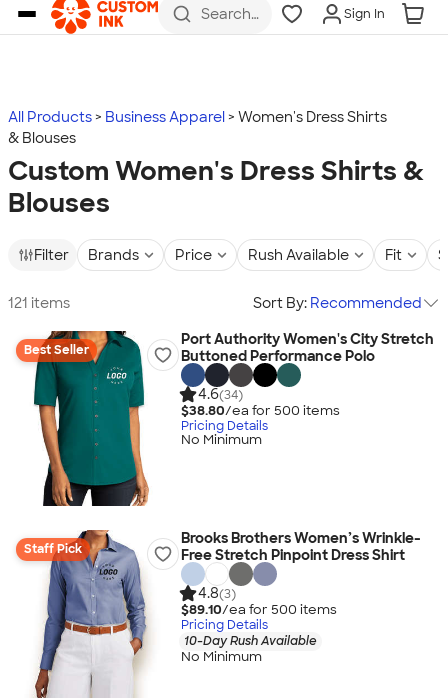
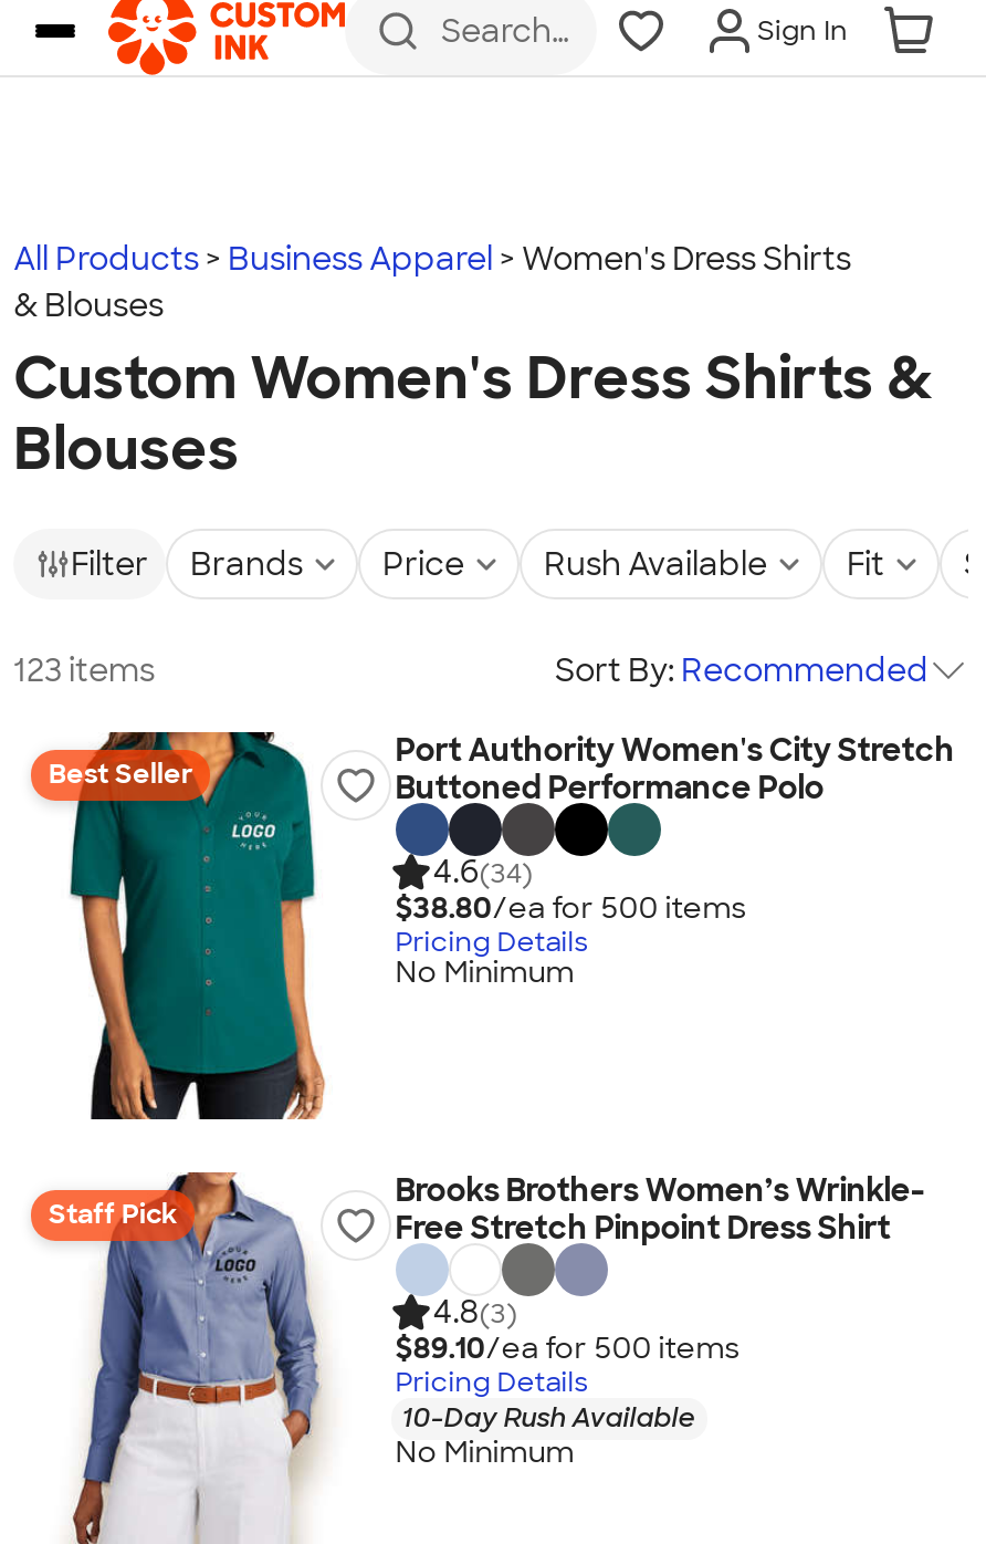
- 121 items
+ 123 items
